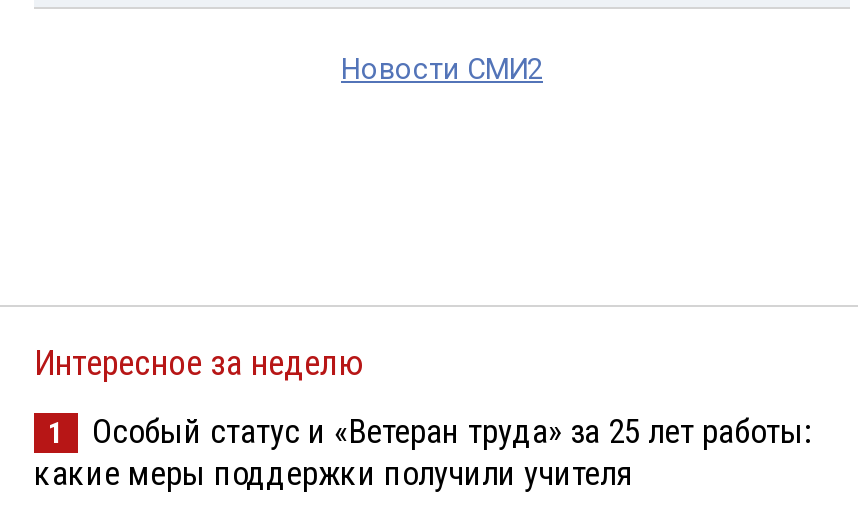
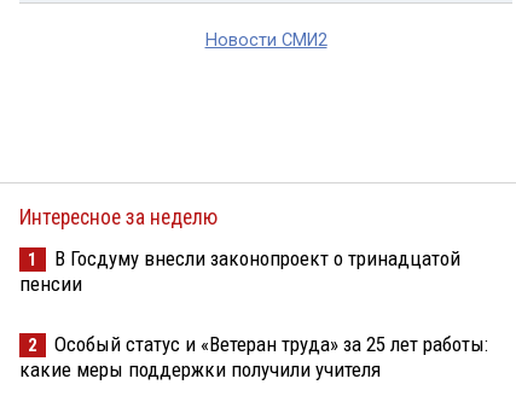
+ В Госдуму внесли законопроект о тринадцатой
+ пенсии
+ 2
